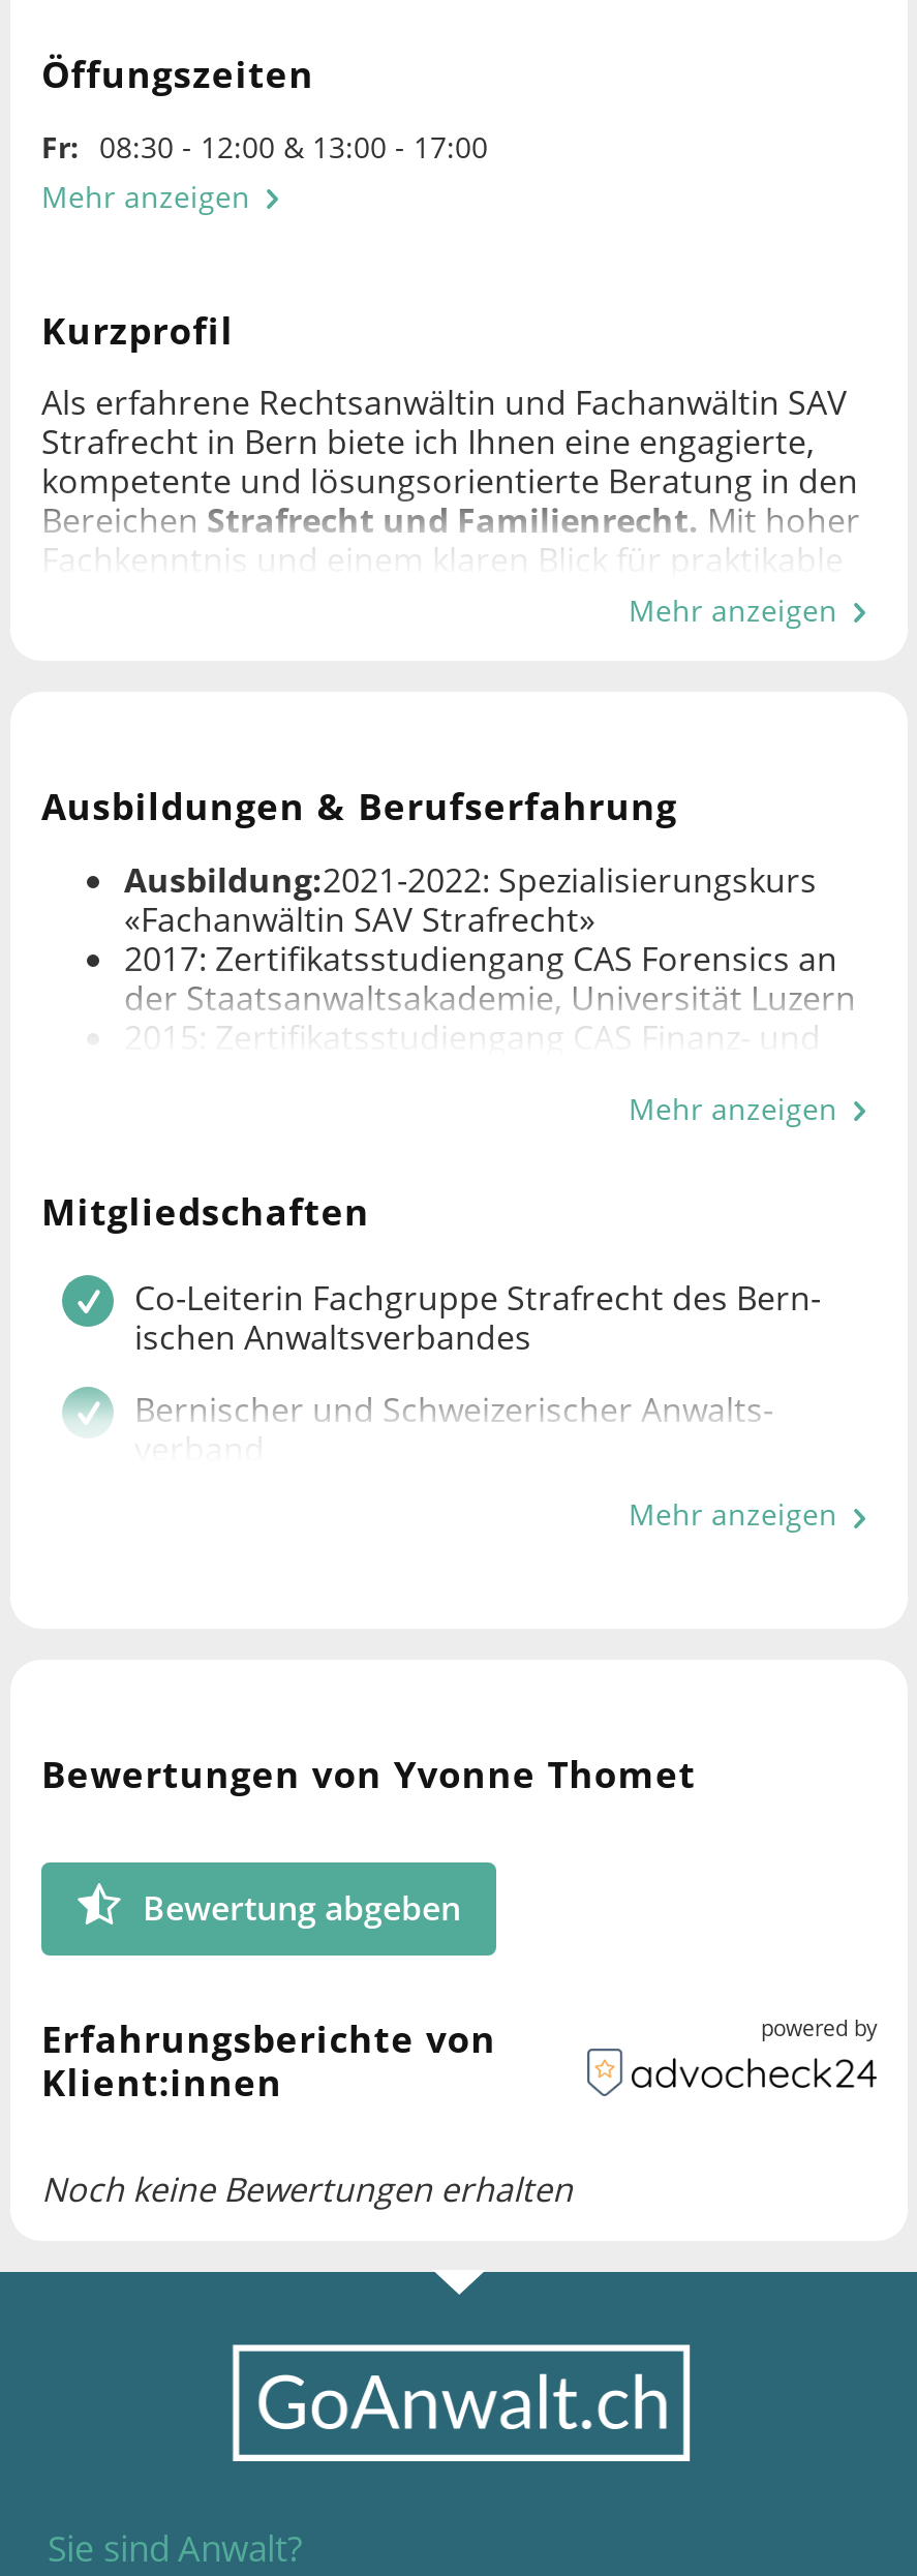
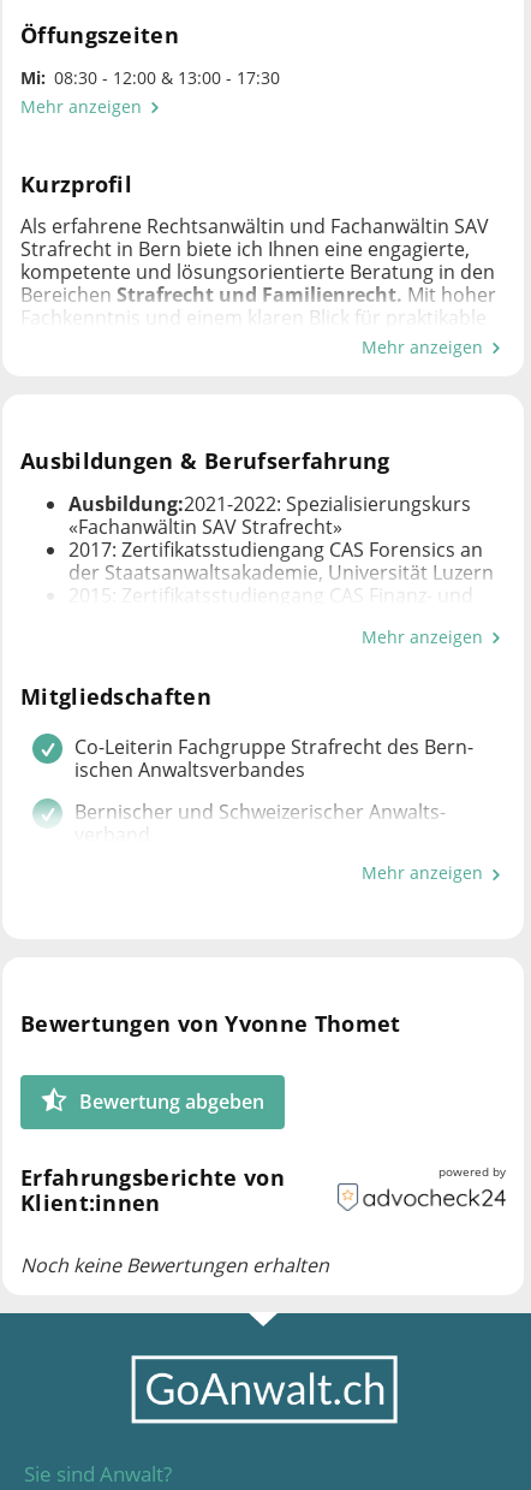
- Fr: 08:30 - 12:00 & 13:00 - 17:00
+ Mi: 08:30 - 12:00 & 13:00 - 17:30
